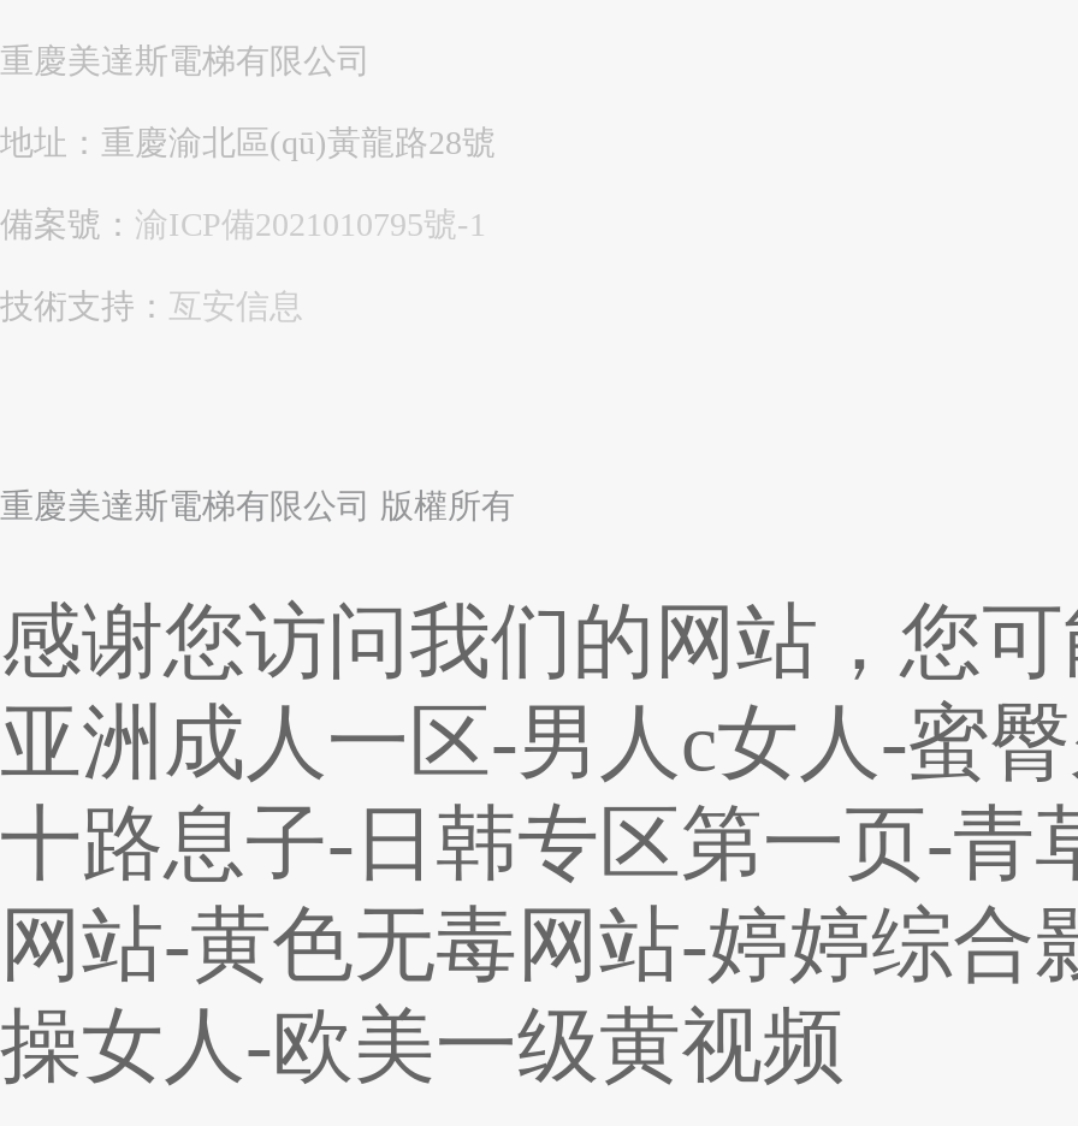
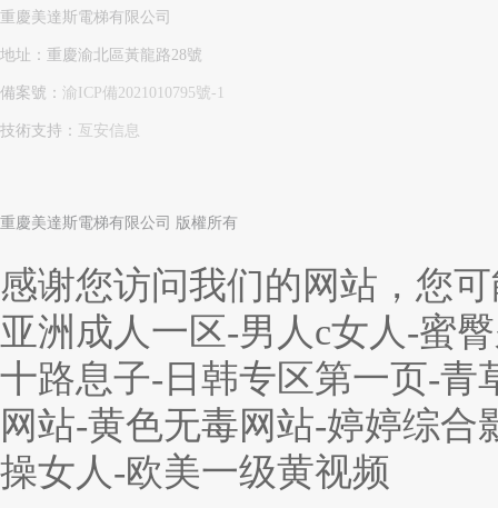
- 地址：重慶渝北區(qū)黃龍路28號
+ 地址：重慶渝北區黃龍路28號
